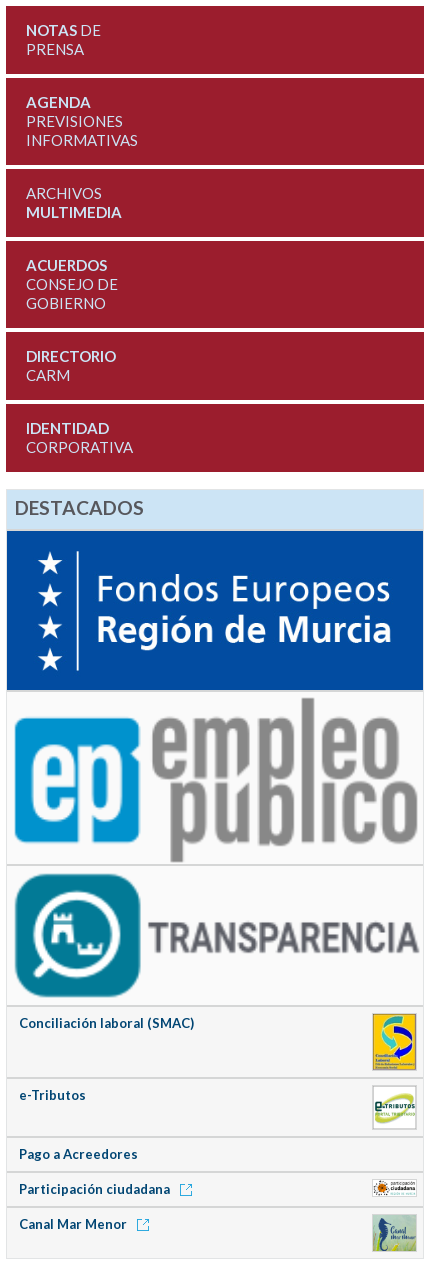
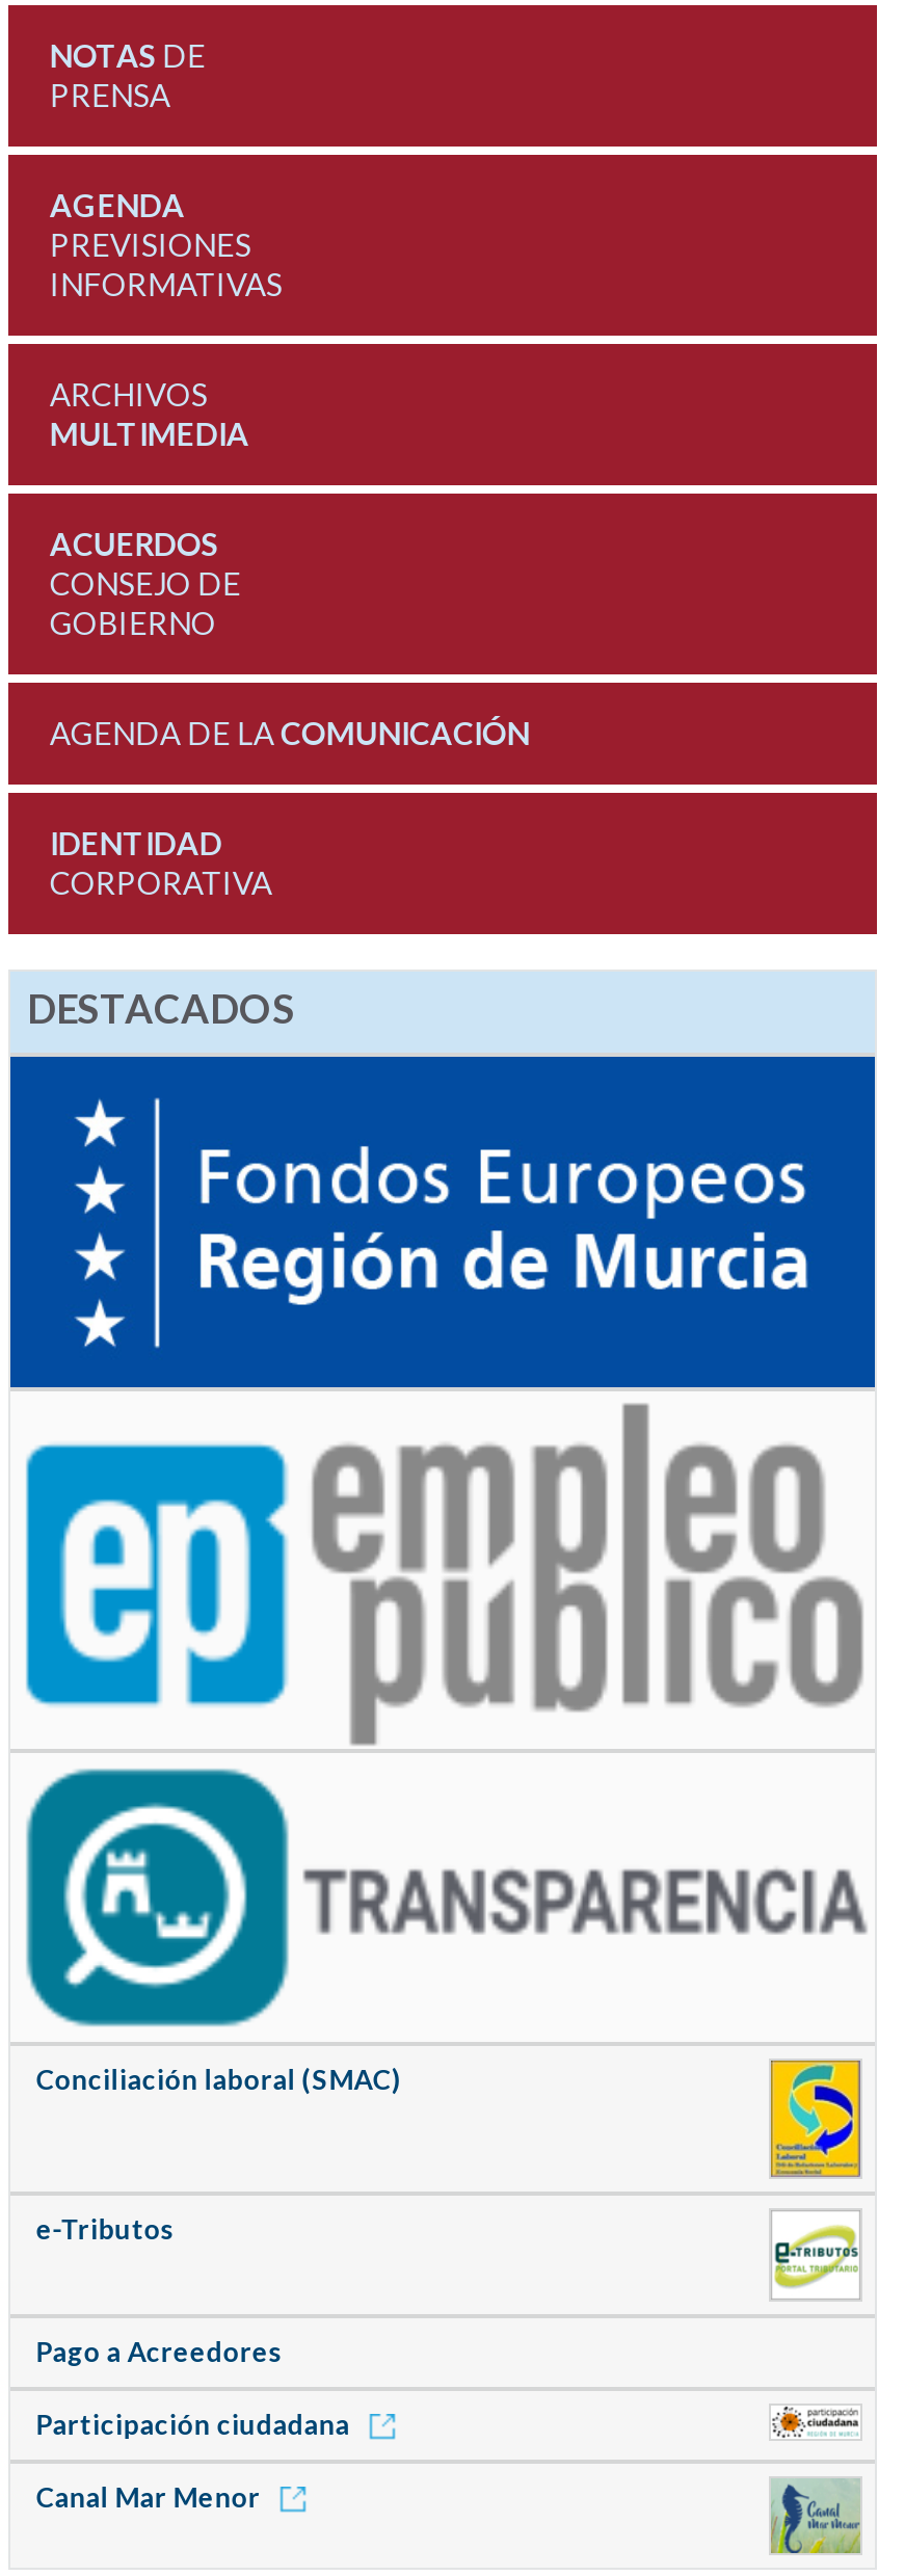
- DIRECTORIO
- CARM
+ AGENDA DE LA COMUNICACIÓN
